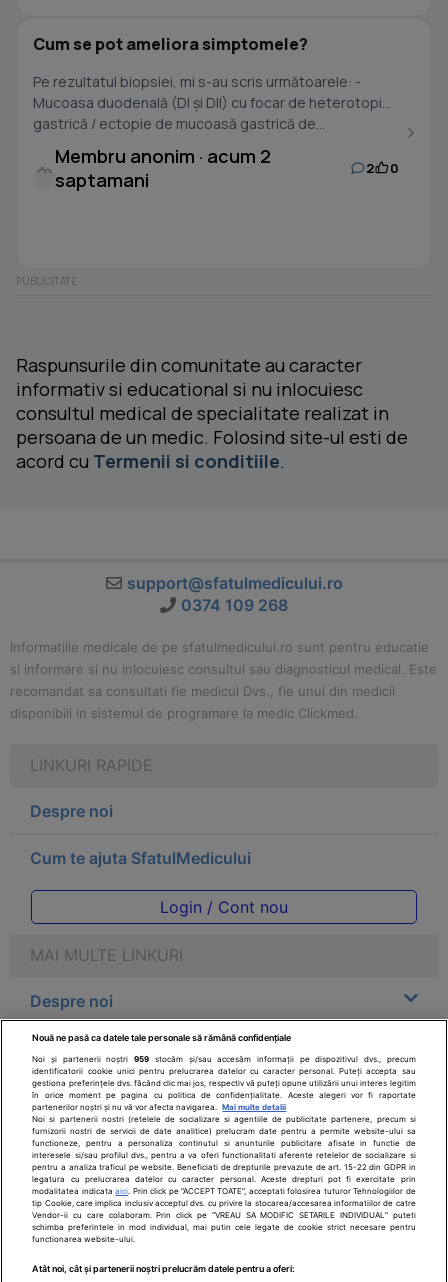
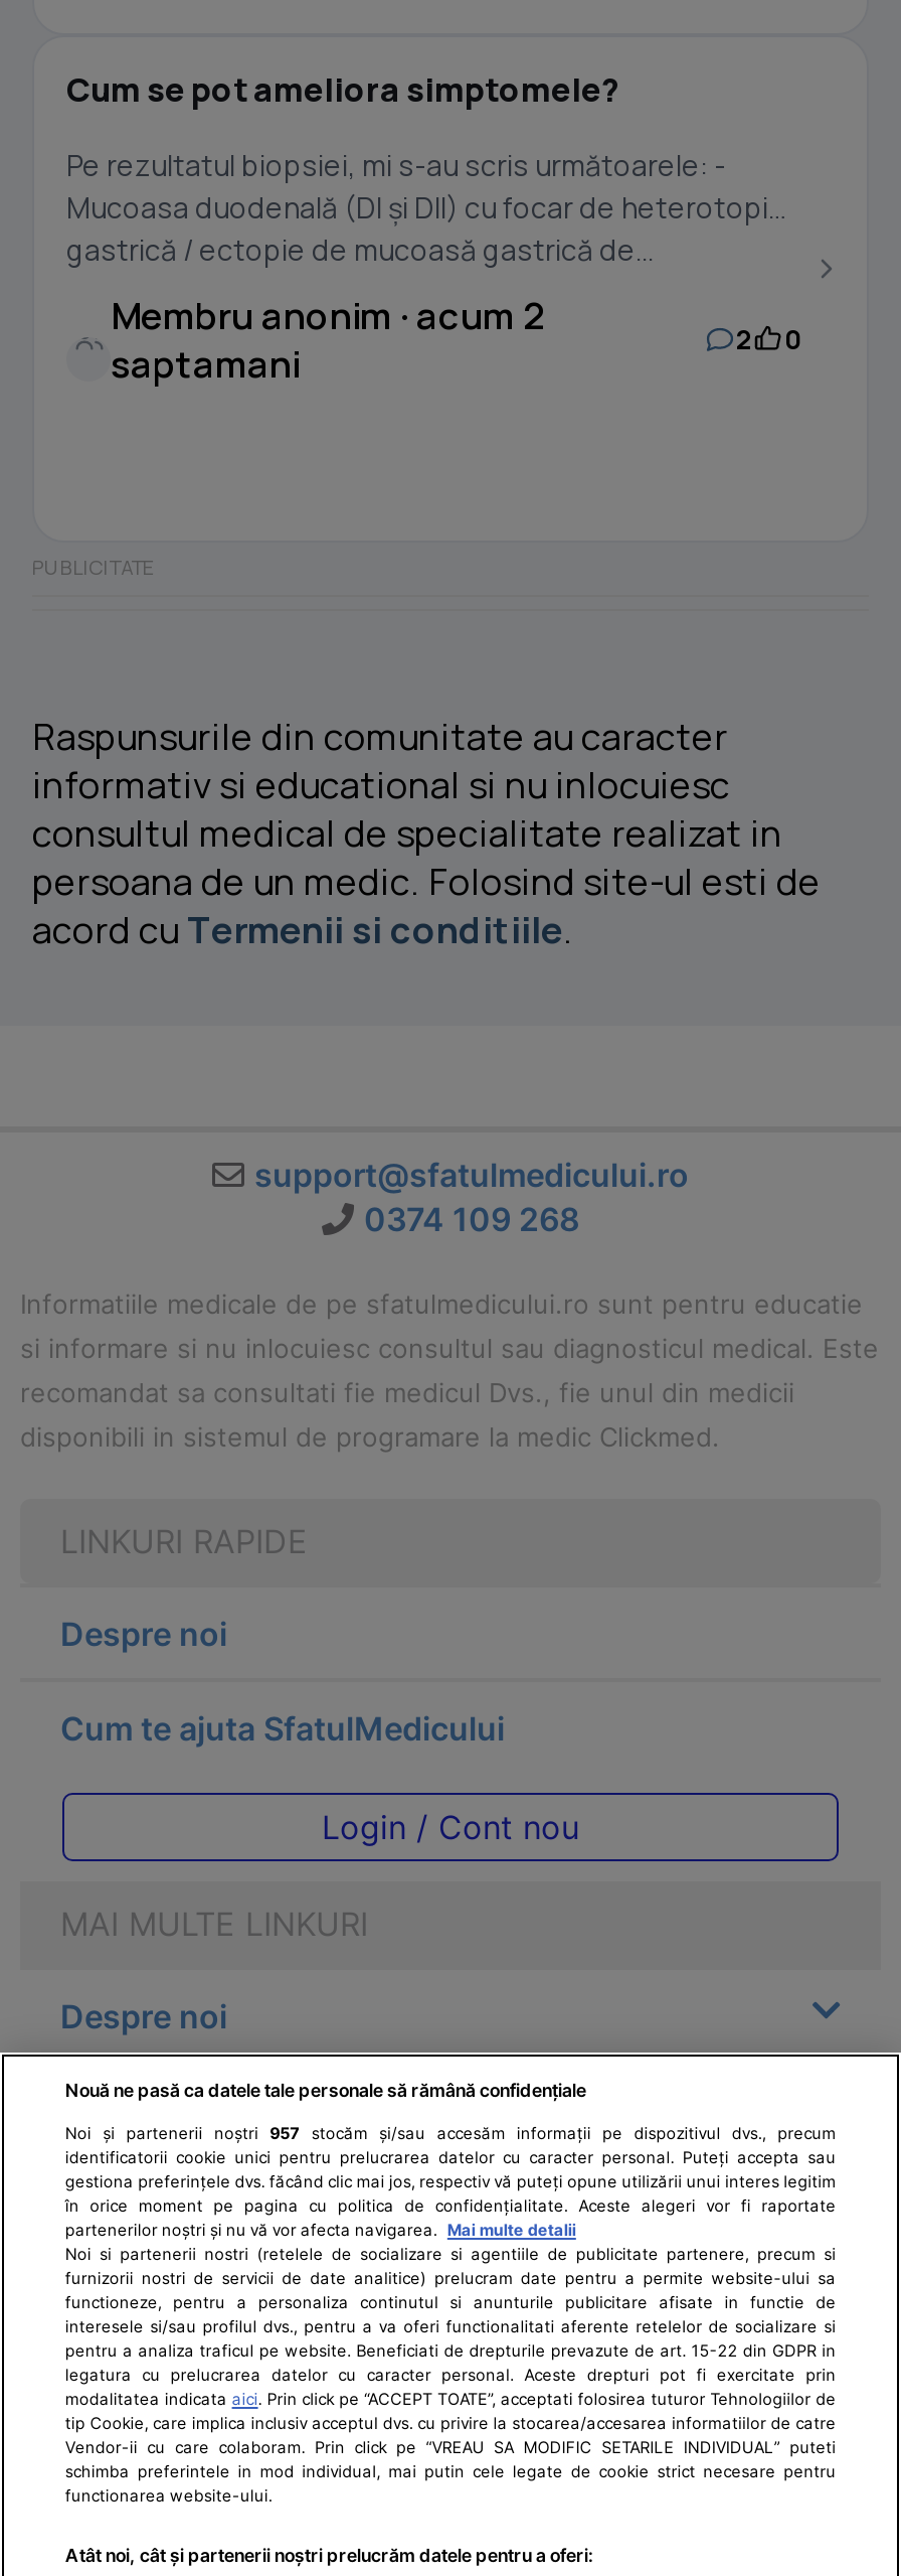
- Noi și partenerii noștri 959 stocăm și/sau accesăm informații pe dispozitivul dvs., precum
+ Noi și partenerii noștri 957 stocăm și/sau accesăm informații pe dispozitivul dvs., precum
